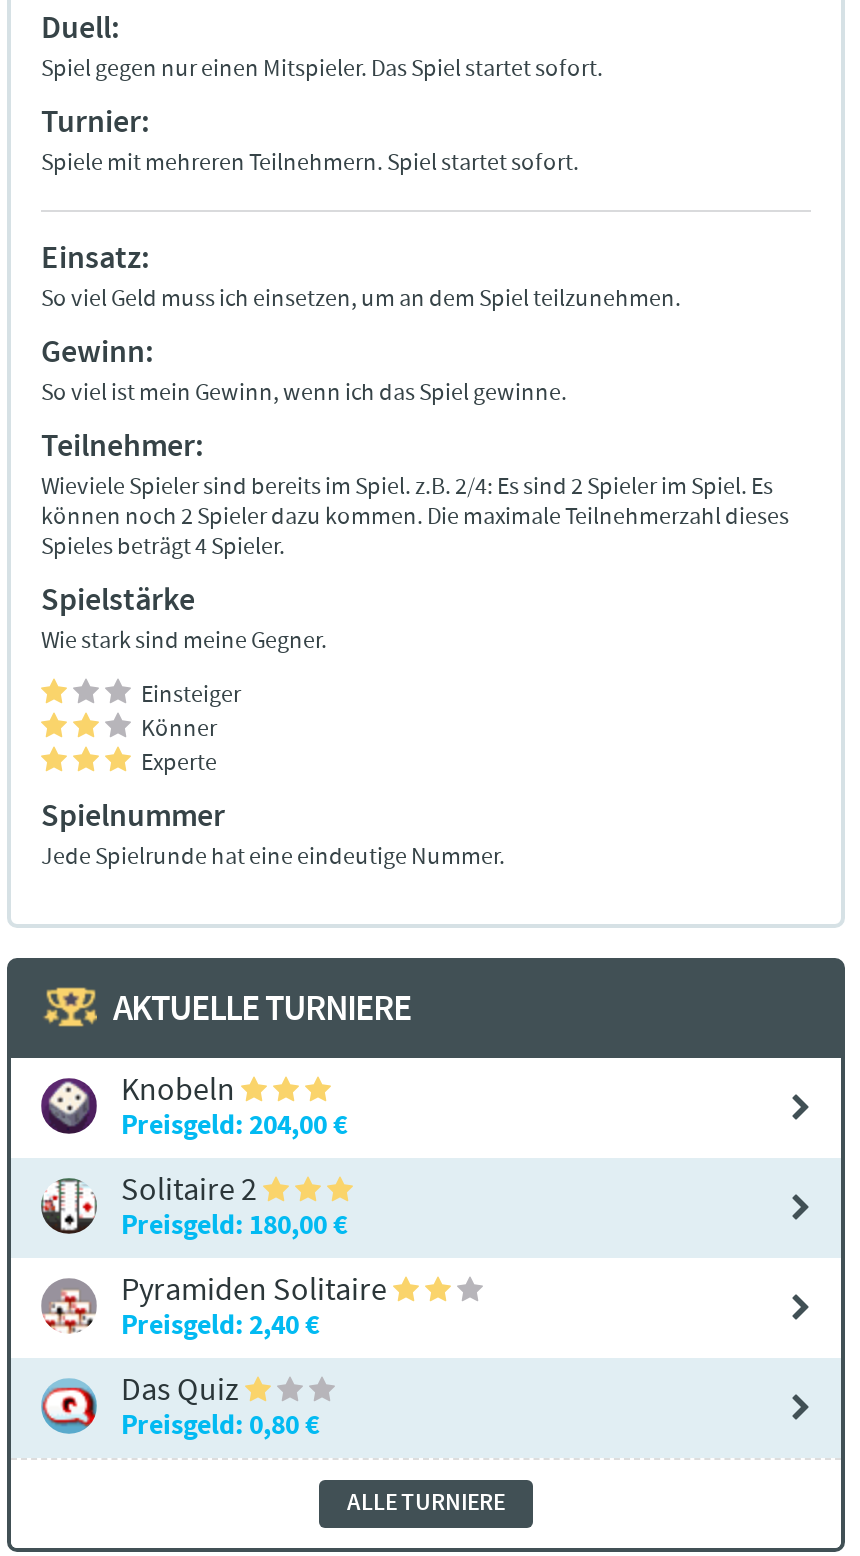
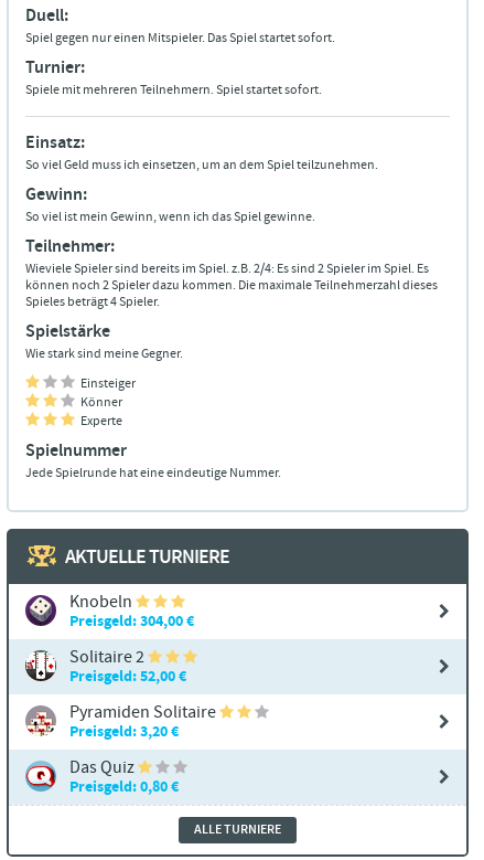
- Preisgeld: 204,00 €
+ Preisgeld: 304,00 €

- Preisgeld: 180,00 €
+ Preisgeld: 52,00 €

- Preisgeld: 2,40 €
+ Preisgeld: 3,20 €
